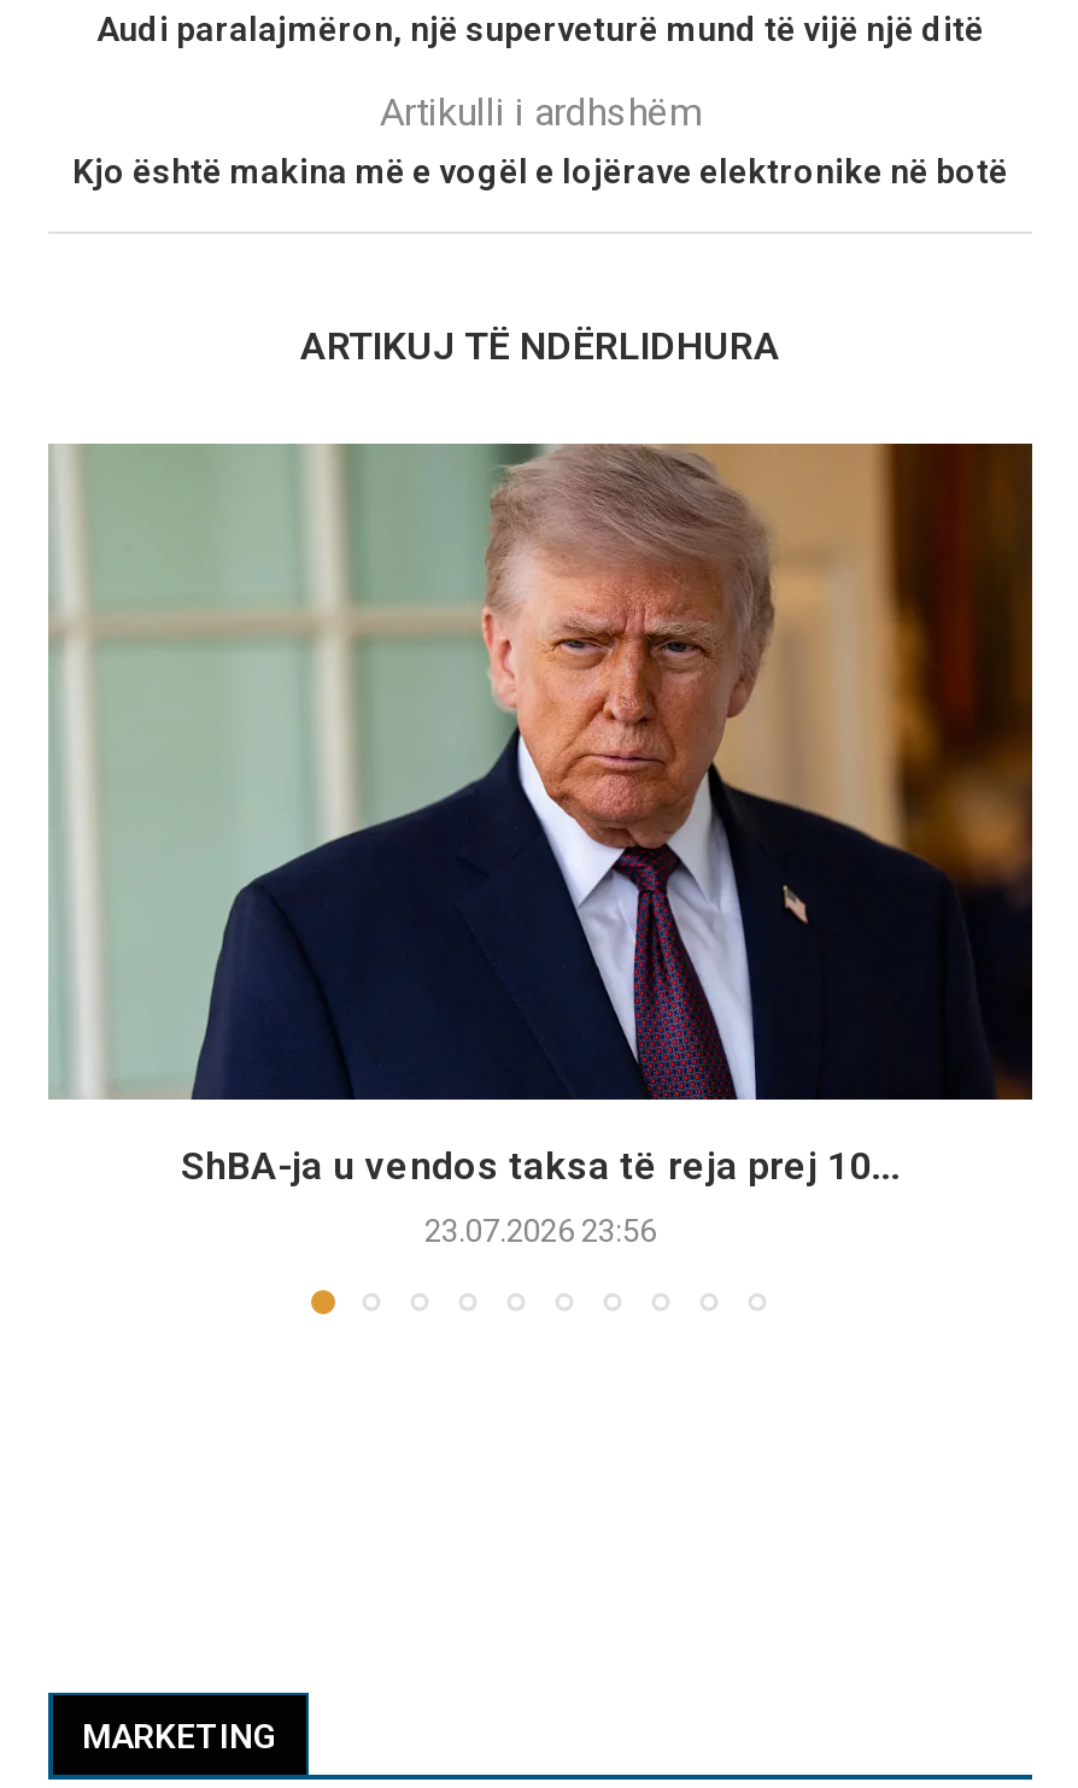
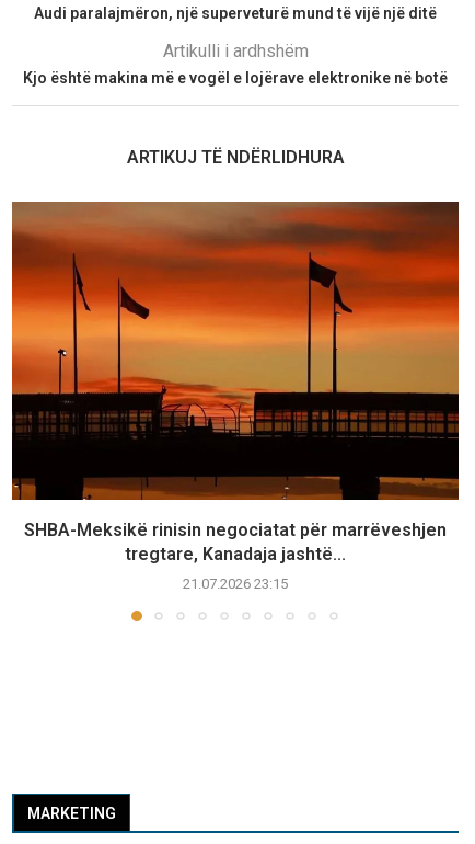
- [image]
- ShBA-ja u vendos taksa të reja prej 10...
+ [image]
+ SHBA-Meksikë rinisin negociatat për marrëveshjen
+ tregtare, Kanadaja jashtë...

- 23.07.2026 23:56
+ 21.07.2026 23:15
